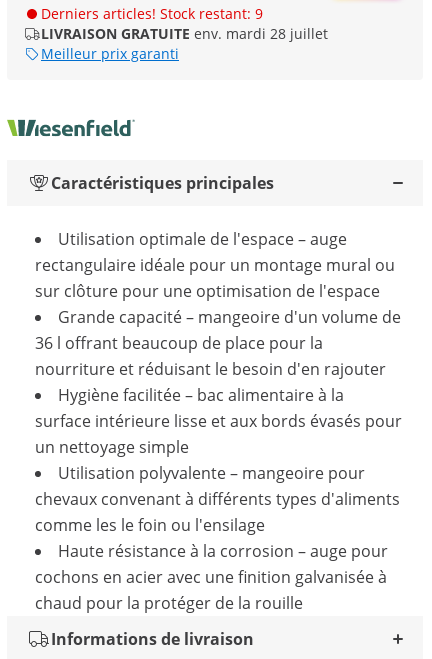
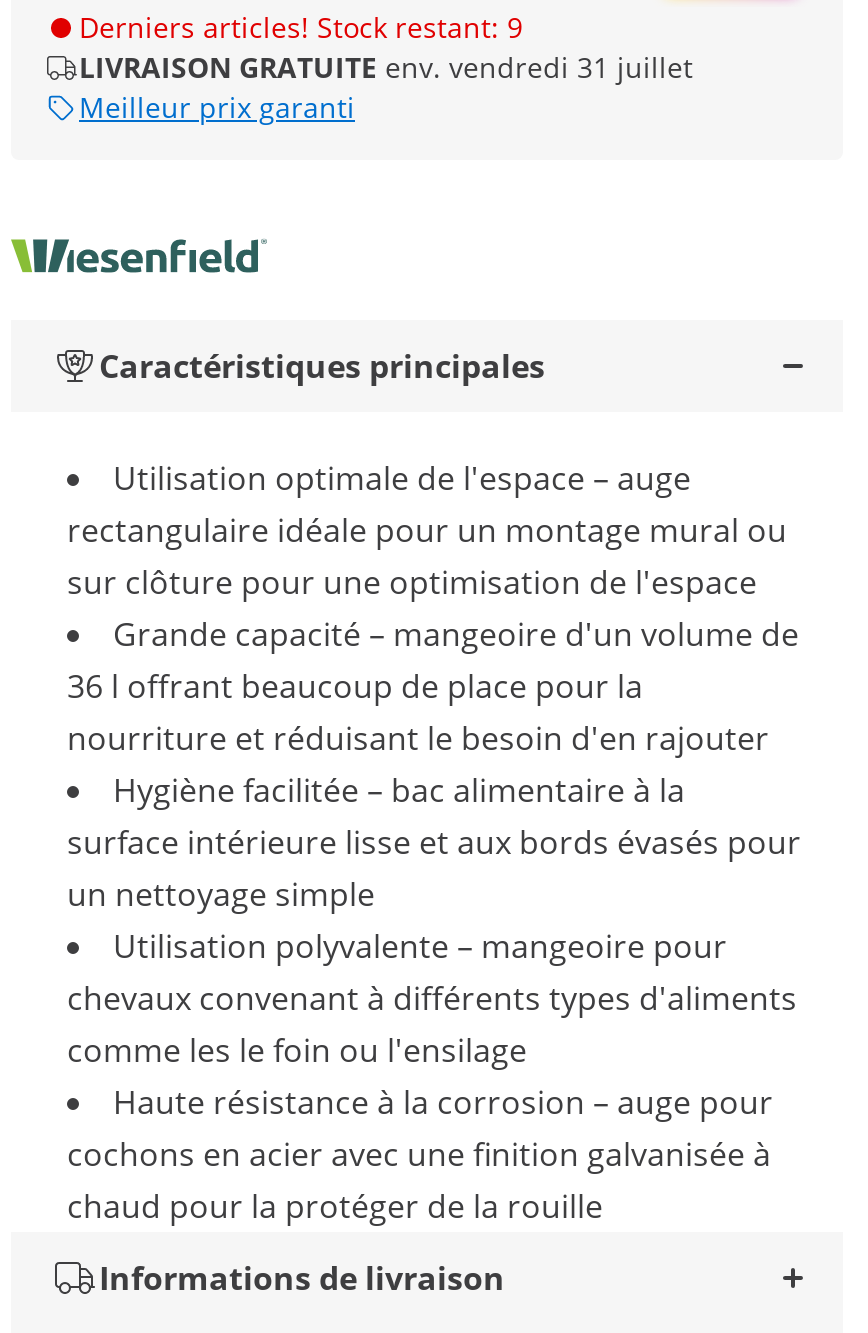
- LIVRAISON GRATUITE env. mardi 28 juillet
+ LIVRAISON GRATUITE env. vendredi 31 juillet
